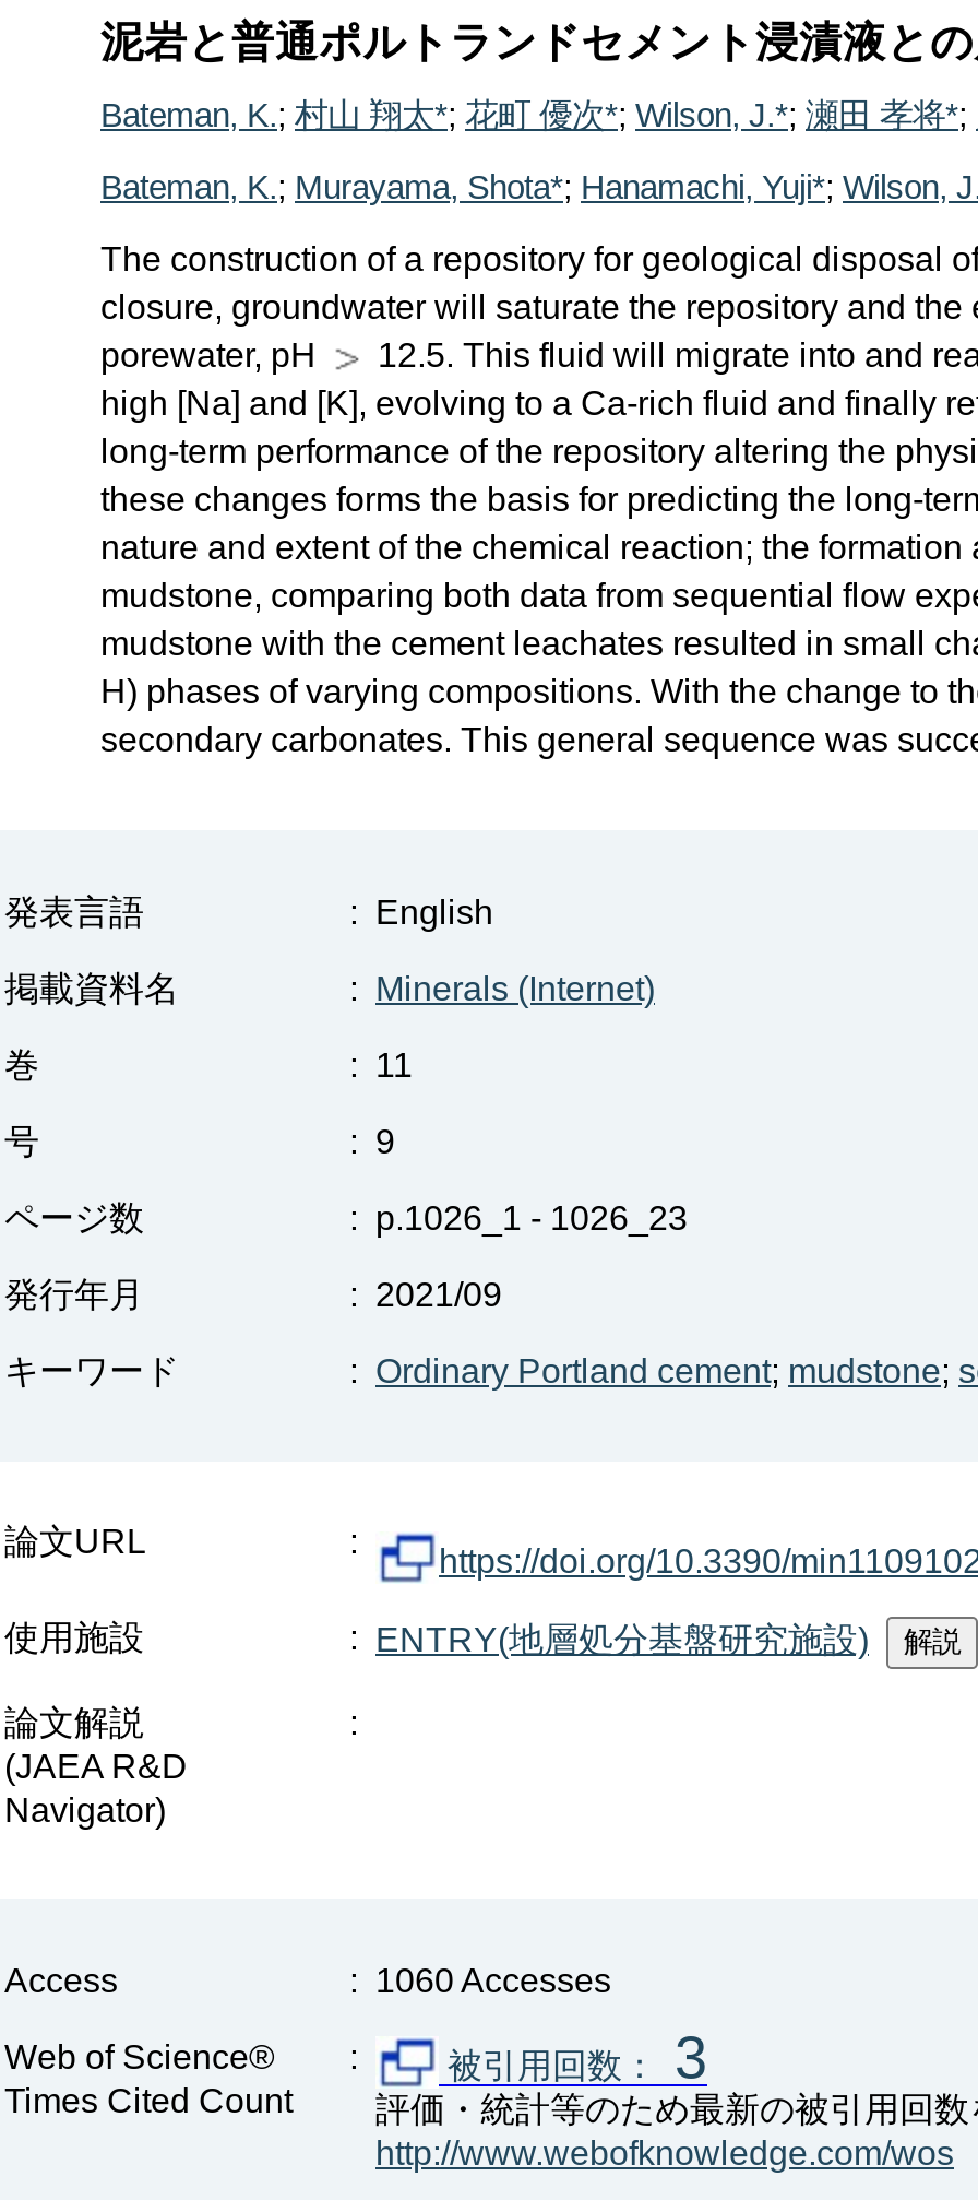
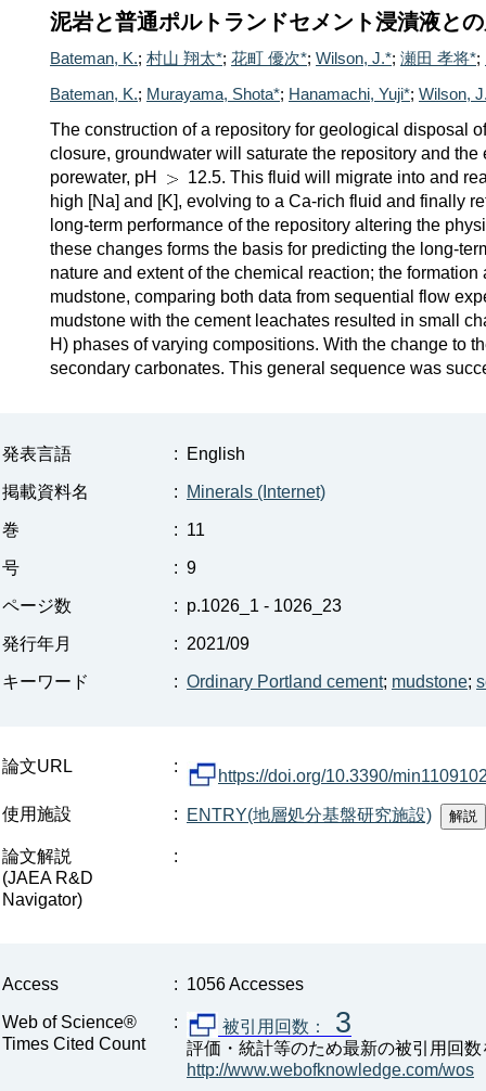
- : 1060 Accesses
+ : 1056 Accesses
